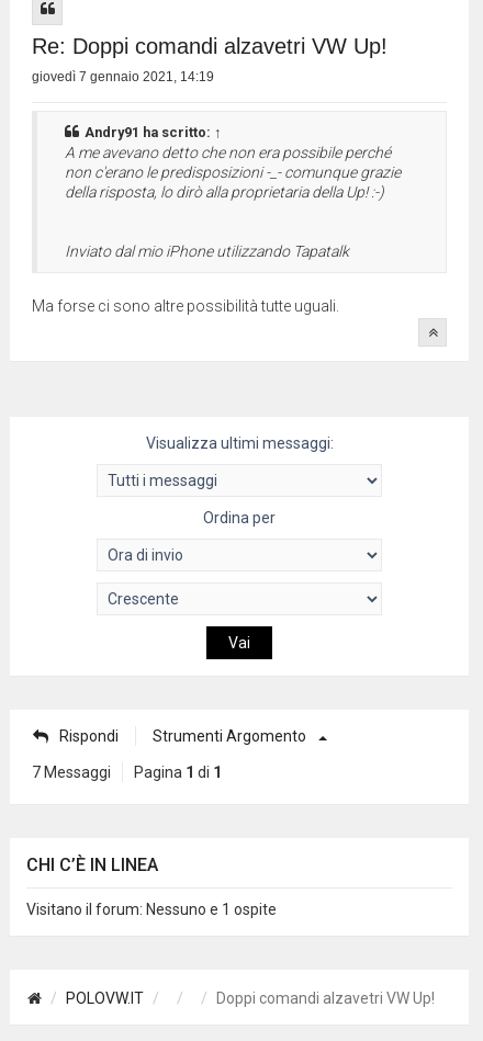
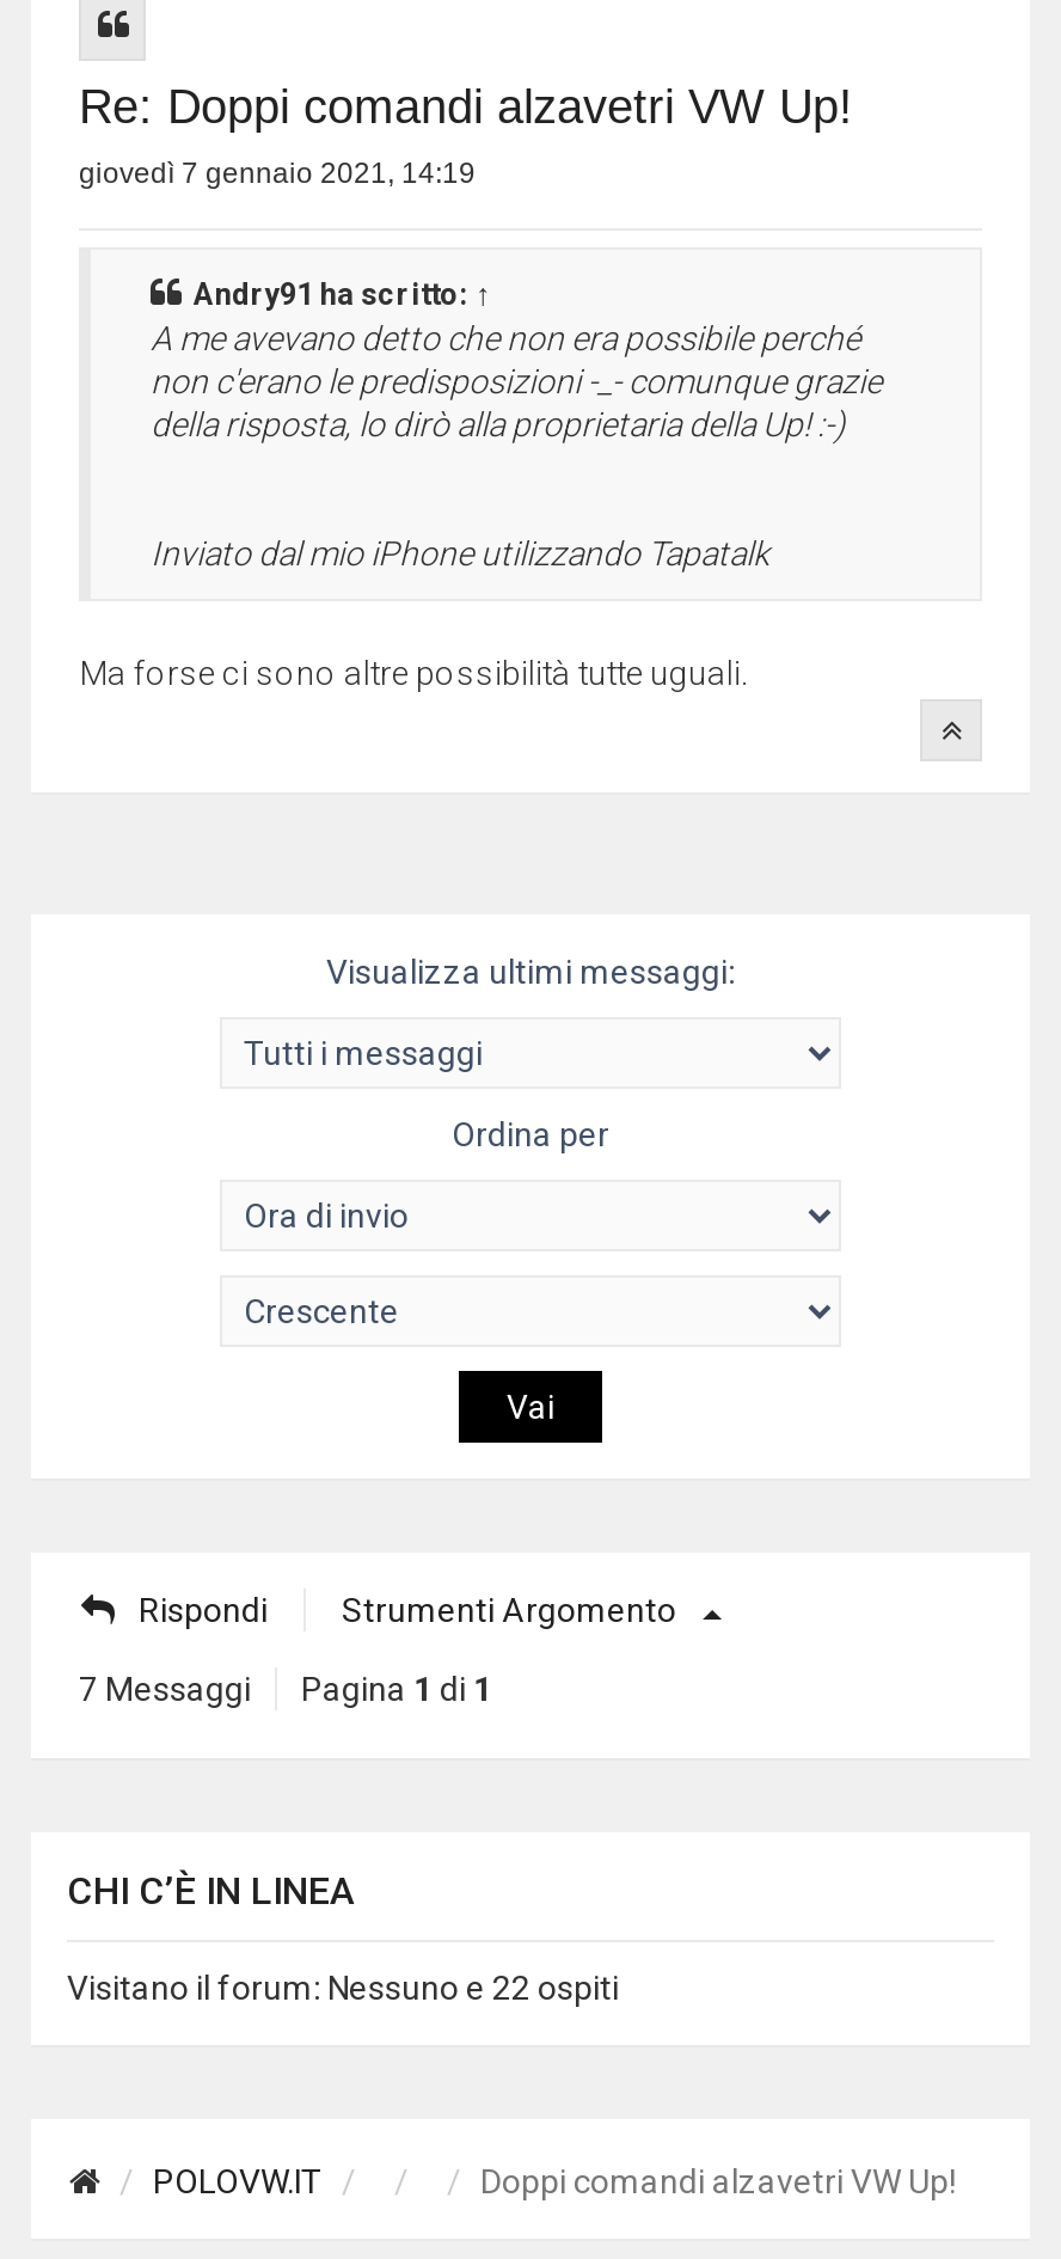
- Visitano il forum: Nessuno e 1 ospite
+ Visitano il forum: Nessuno e 22 ospiti
